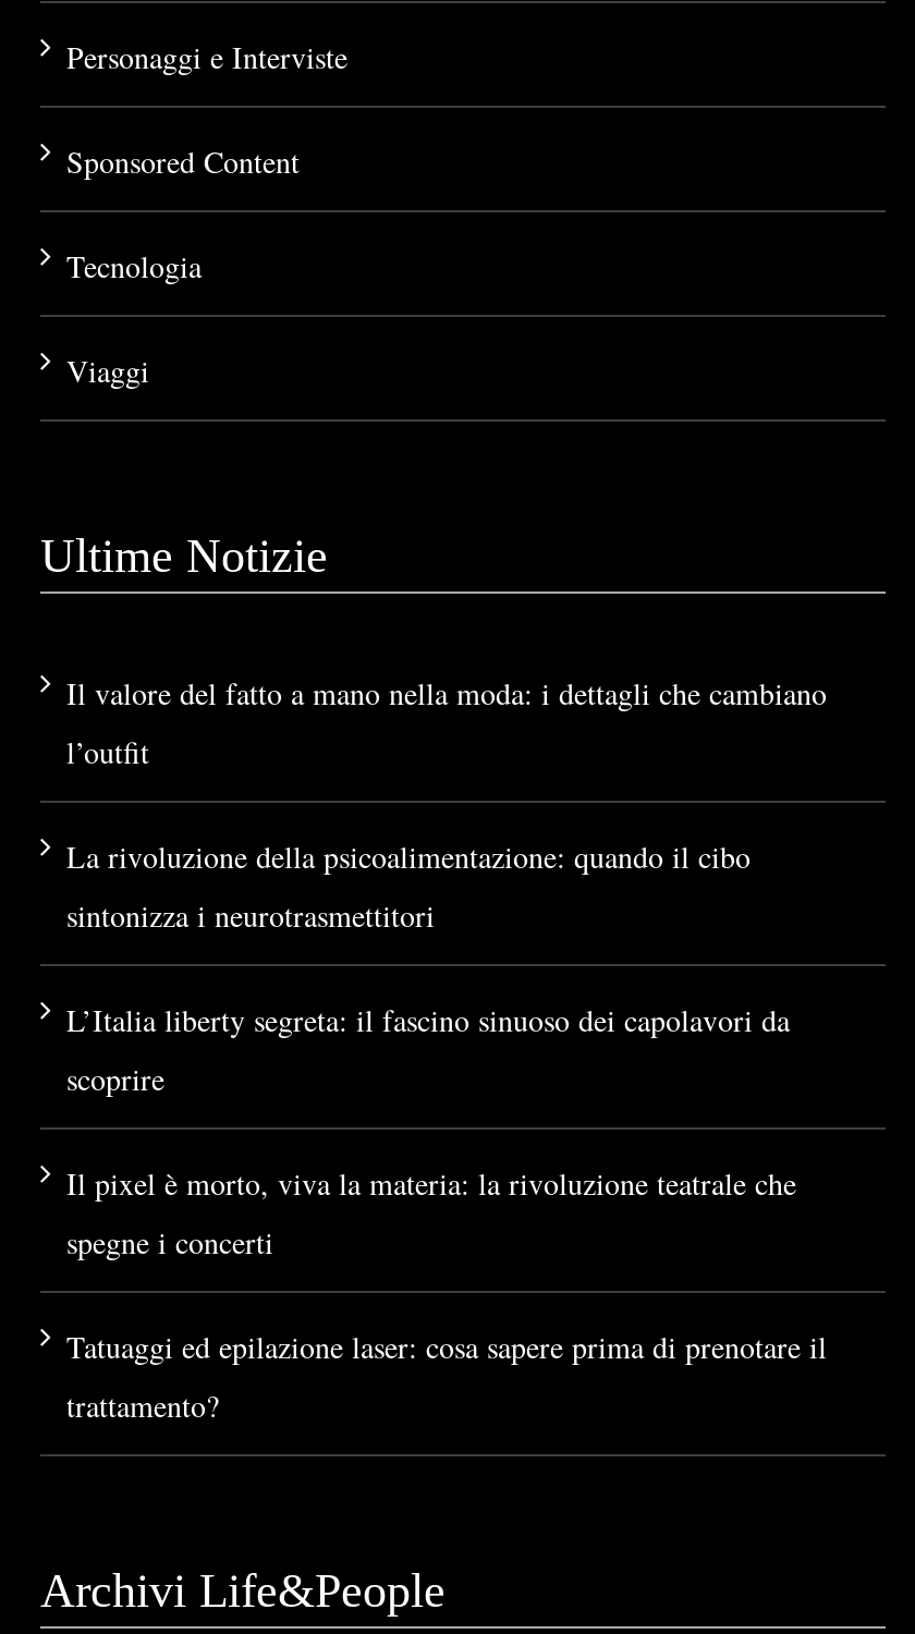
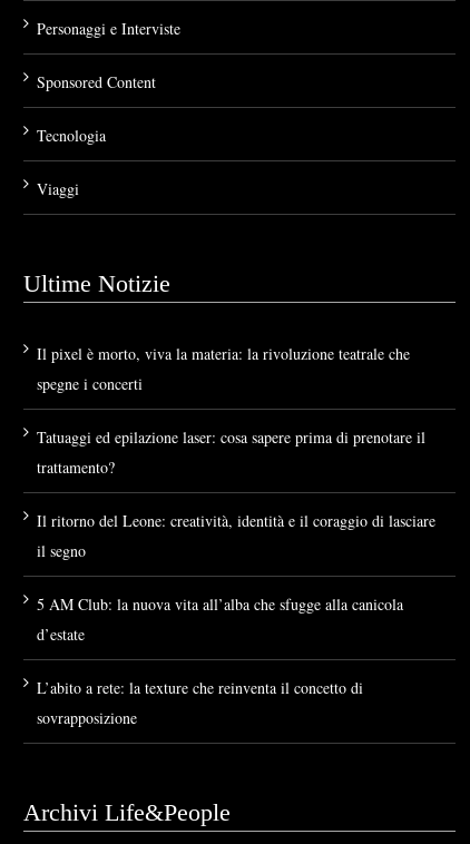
- Il valore del fatto a mano nella moda: i dettagli che cambiano
- l’outfit
- La rivoluzione della psicoalimentazione: quando il cibo
- sintonizza i neurotrasmettitori
- L’Italia liberty segreta: il fascino sinuoso dei capolavori da
- scoprire

moved up: Il pixel è morto, viva la materia: la rivoluzione teatrale che | spegne i concerti | Tatuaggi ed epilazione laser: cosa sapere prima di prenotare il | trattamento?

+ Il ritorno del Leone: creatività, identità e il coraggio di lasciare
+ il segno
+ 5 AM Club: la nuova vita all’alba che sfugge alla canicola
+ d’estate
+ L’abito a rete: la texture che reinventa il concetto di
+ sovrapposizione
